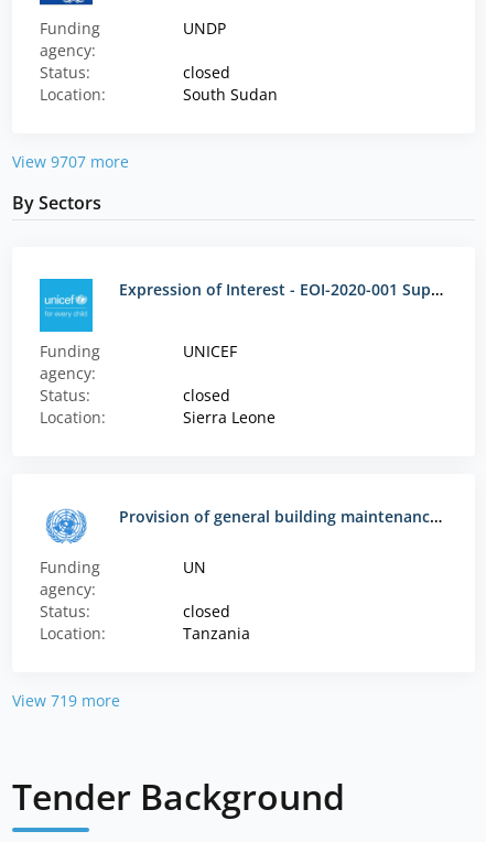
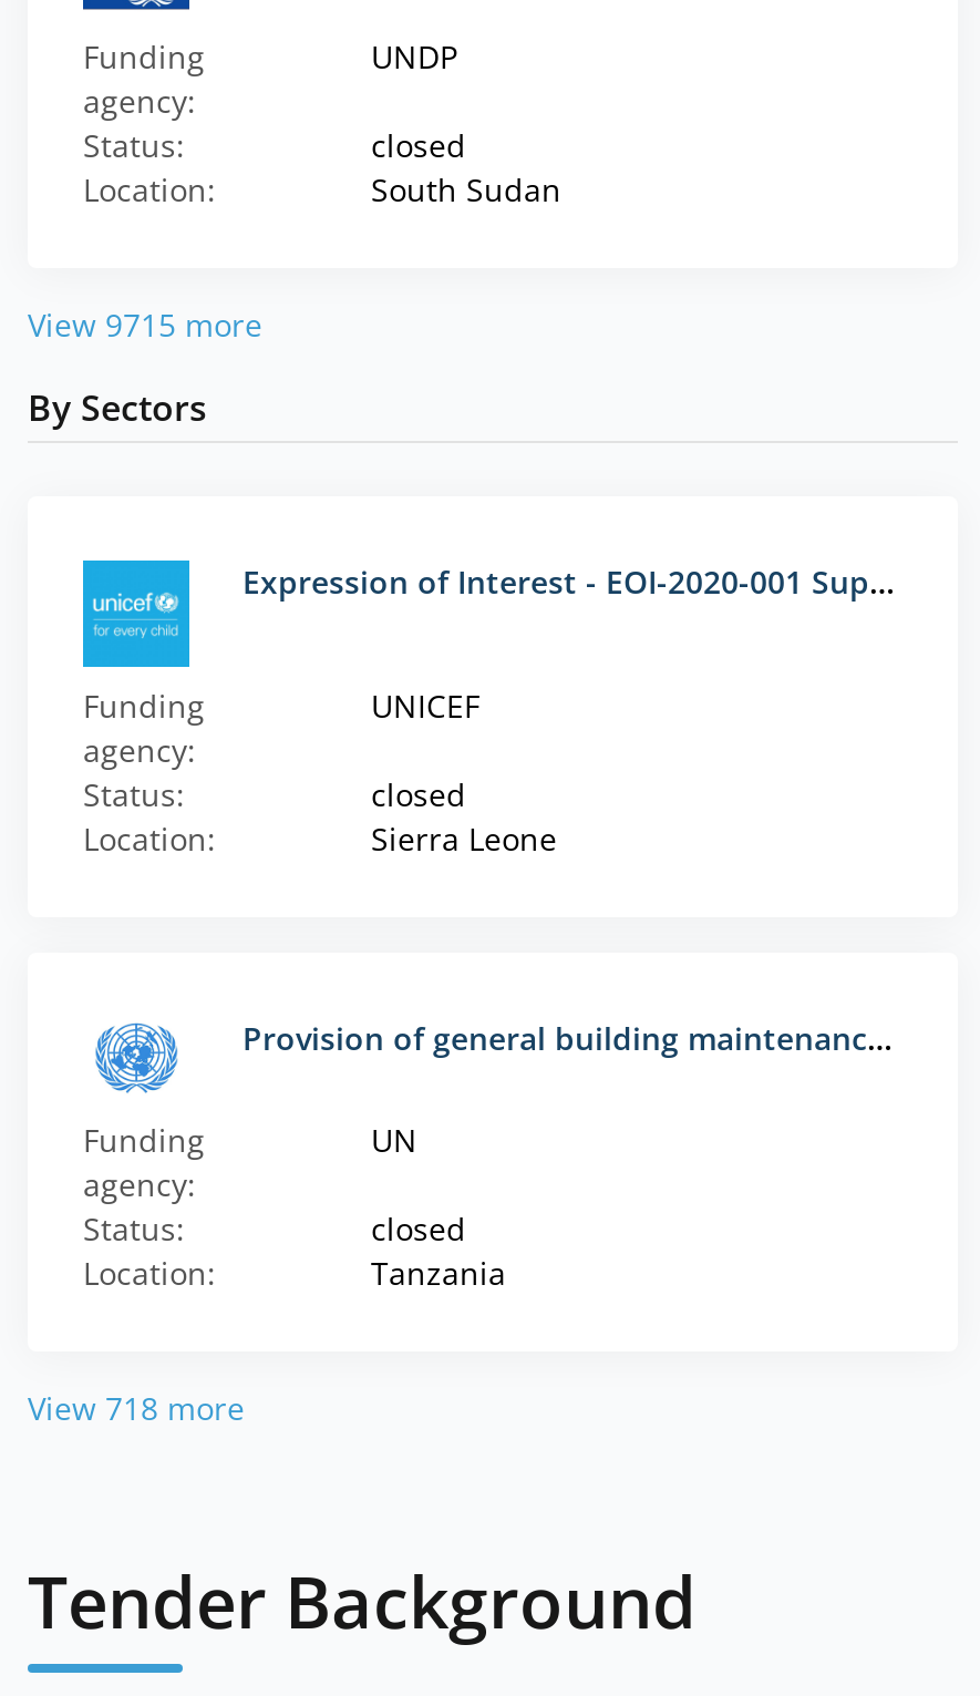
- View 9707 more
+ View 9715 more

- View 719 more
+ View 718 more
